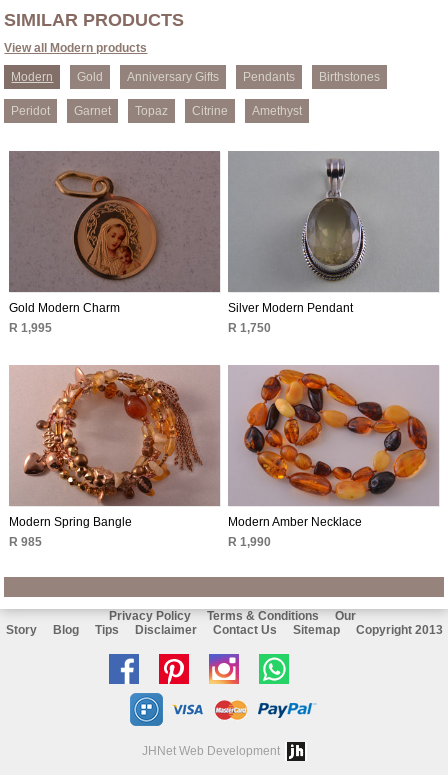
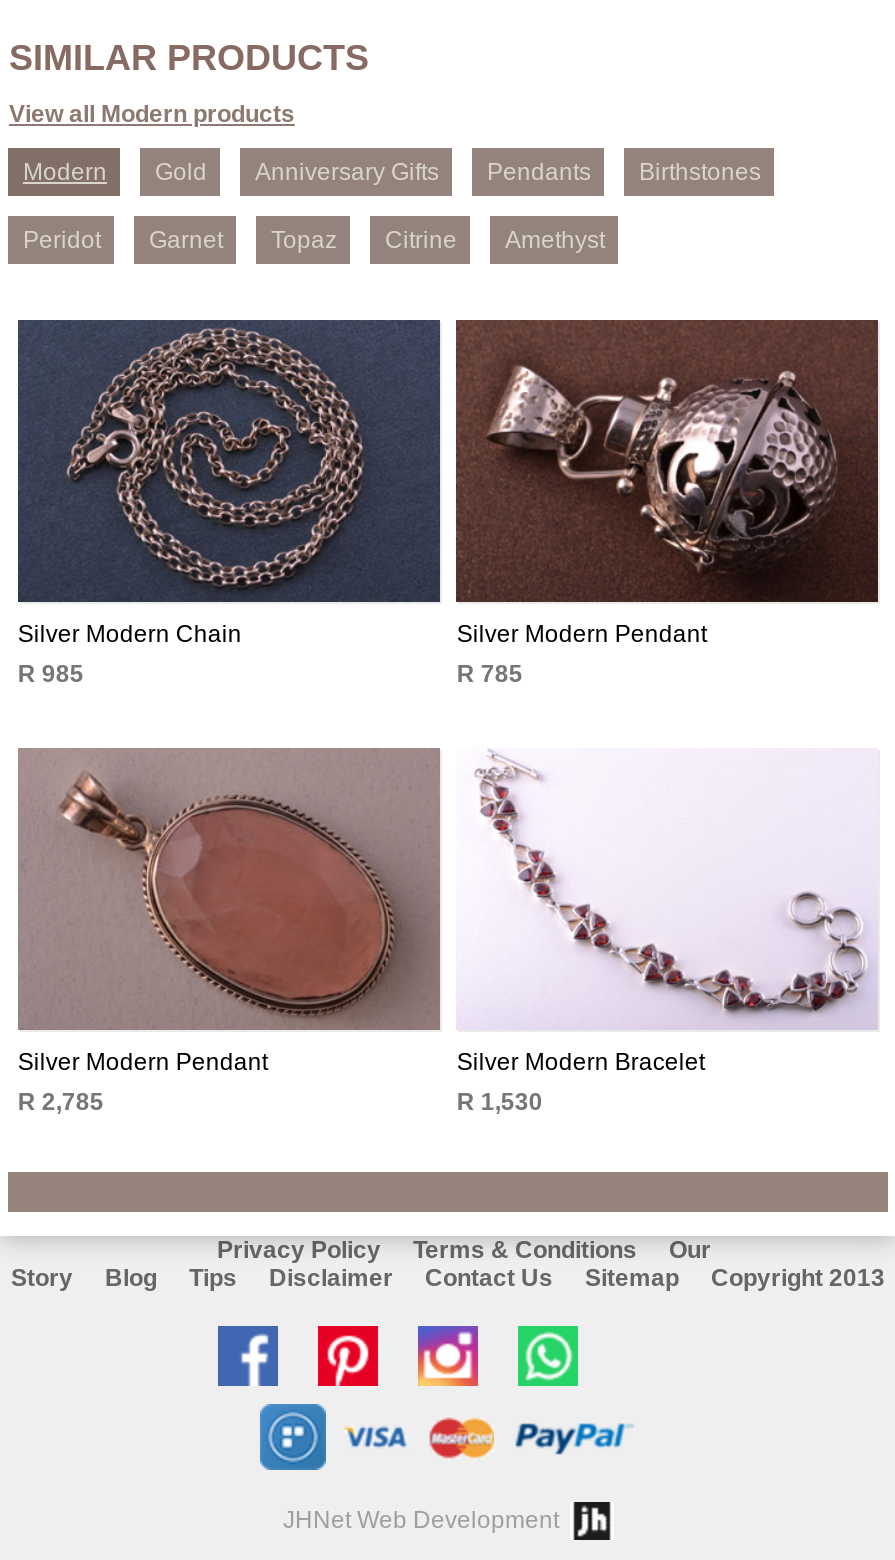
- [image]
- Gold Modern Charm
+ [image]
+ Silver Modern Chain

- [image]
- R 1,750
+ [image]
+ R 785

- R 1,995
+ R 985

- [image]
- Modern Spring Bangle
- R 985
+ [image]
+ Silver Modern Pendant
+ R 2,785

- [image]
- Modern Amber Necklace
- R 1,990
+ [image]
+ Silver Modern Bracelet
+ R 1,530
